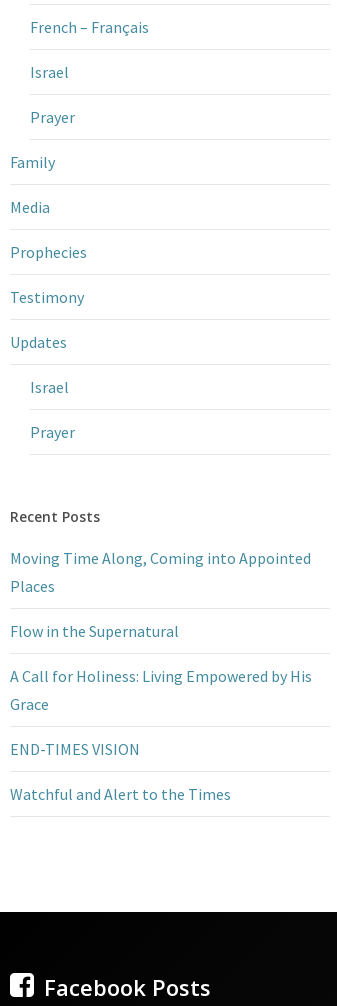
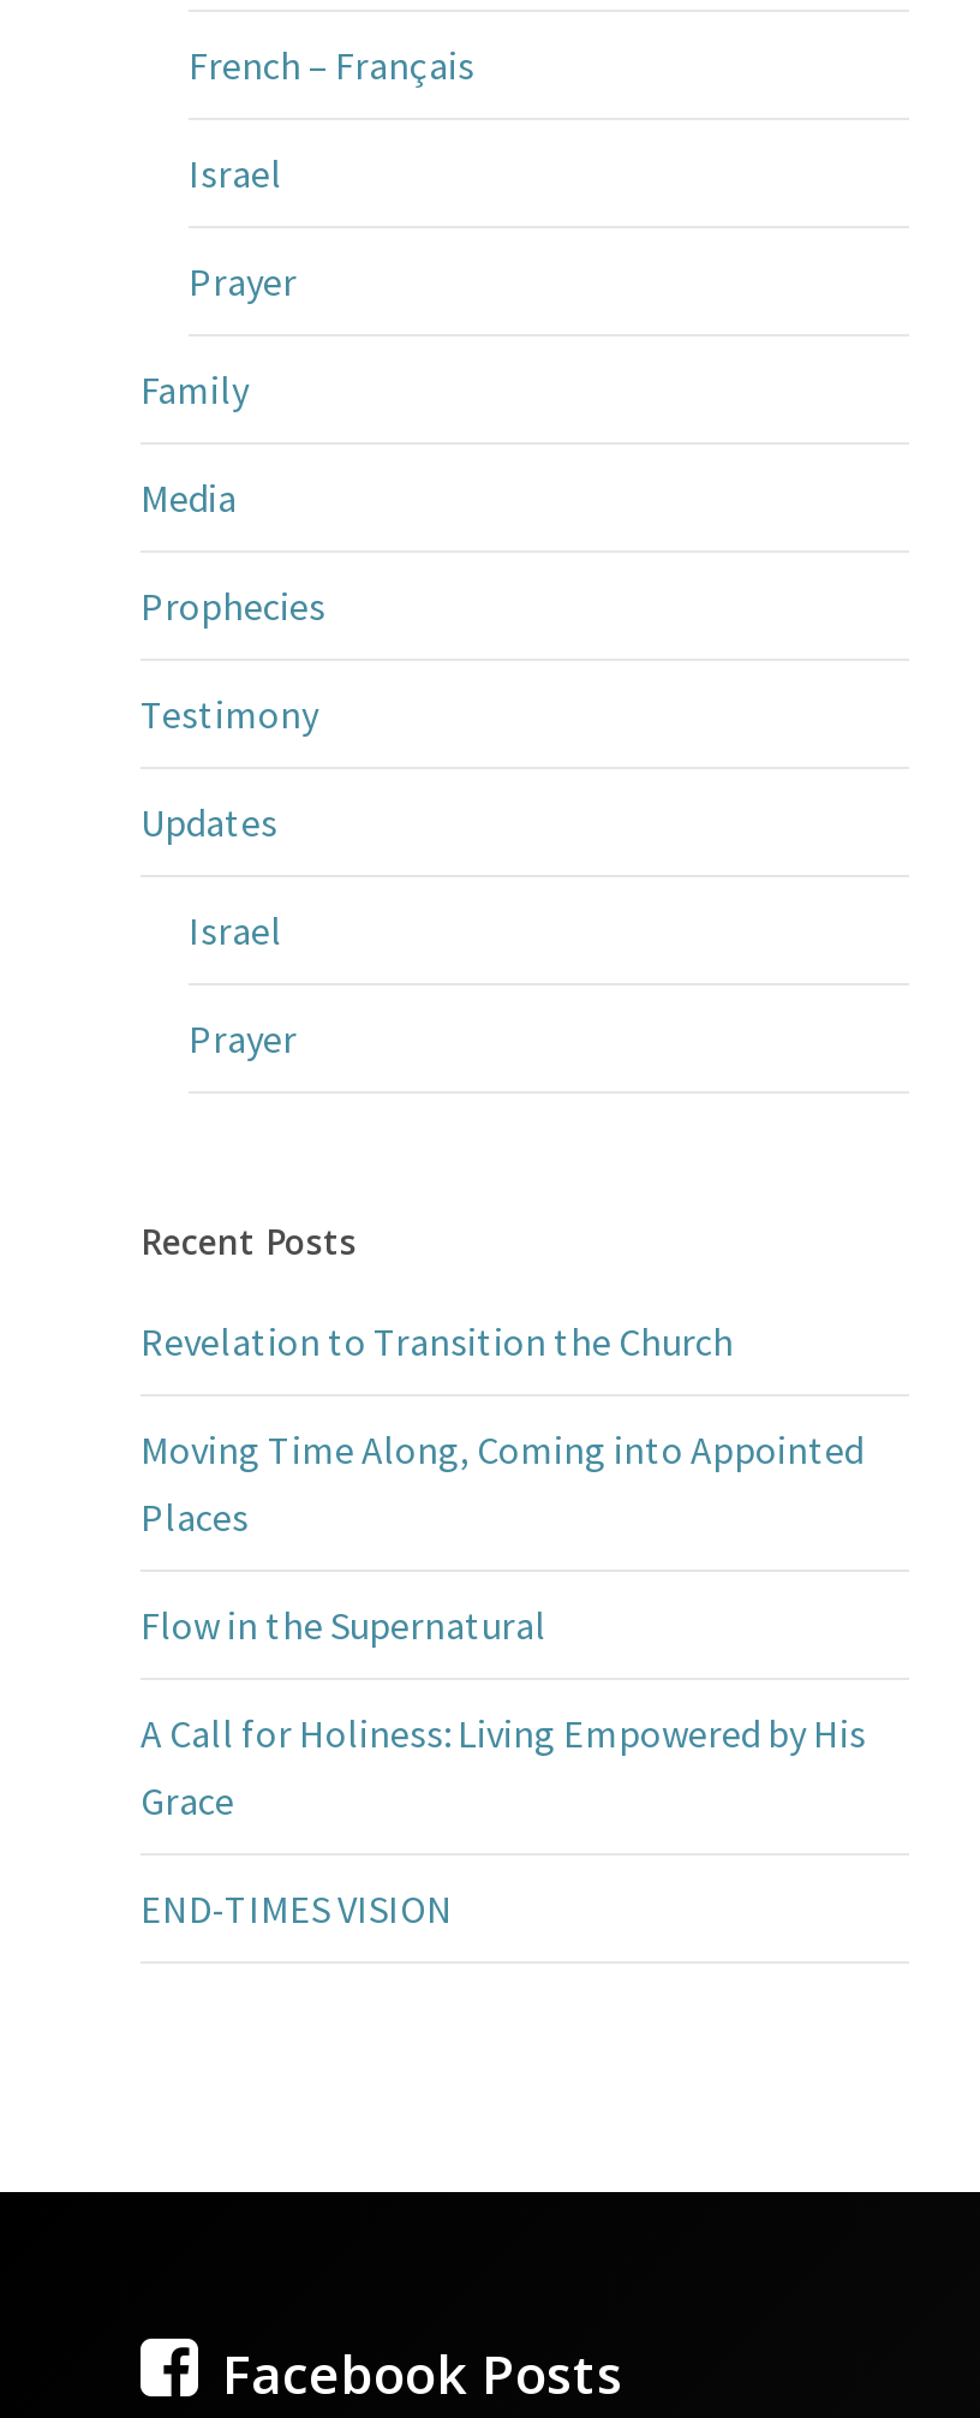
+ Revelation to Transition the Church

moved down: Moving Time Along, Coming into Appointed | Places | Flow in the Supernatural | A Call for Holiness: Living Empowered by His | Grace | END-TIMES VISION

- Watchful and Alert to the Times
